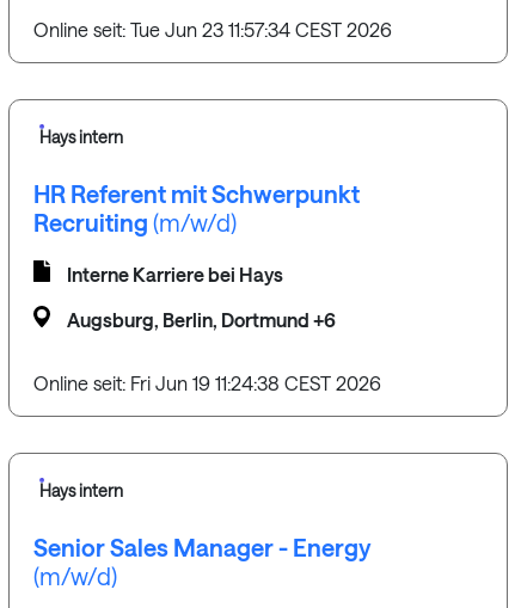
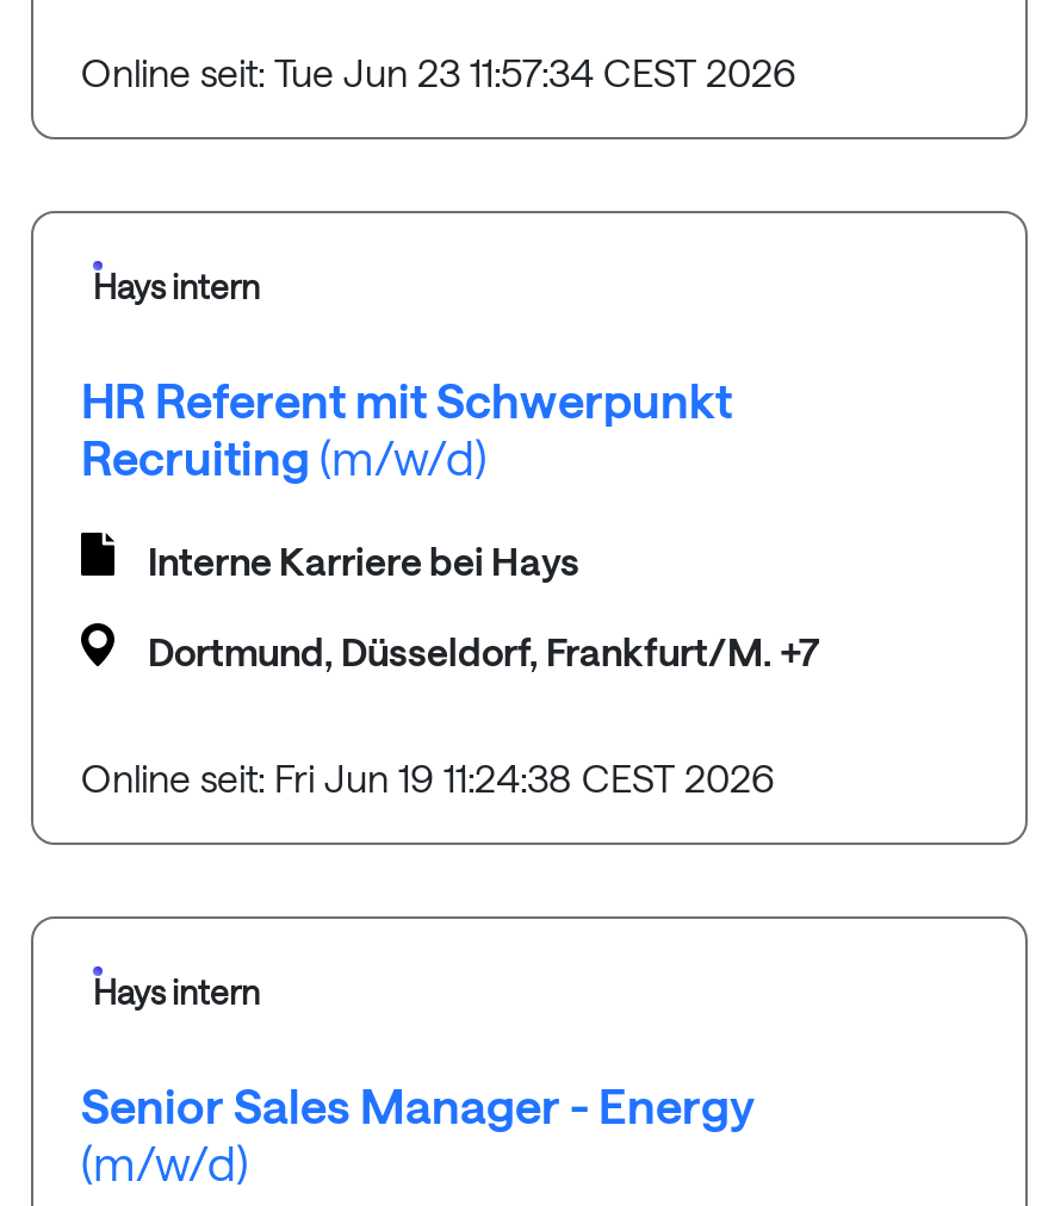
- Augsburg, Berlin, Dortmund +6
+ Dortmund, Düsseldorf, Frankfurt/M. +7
